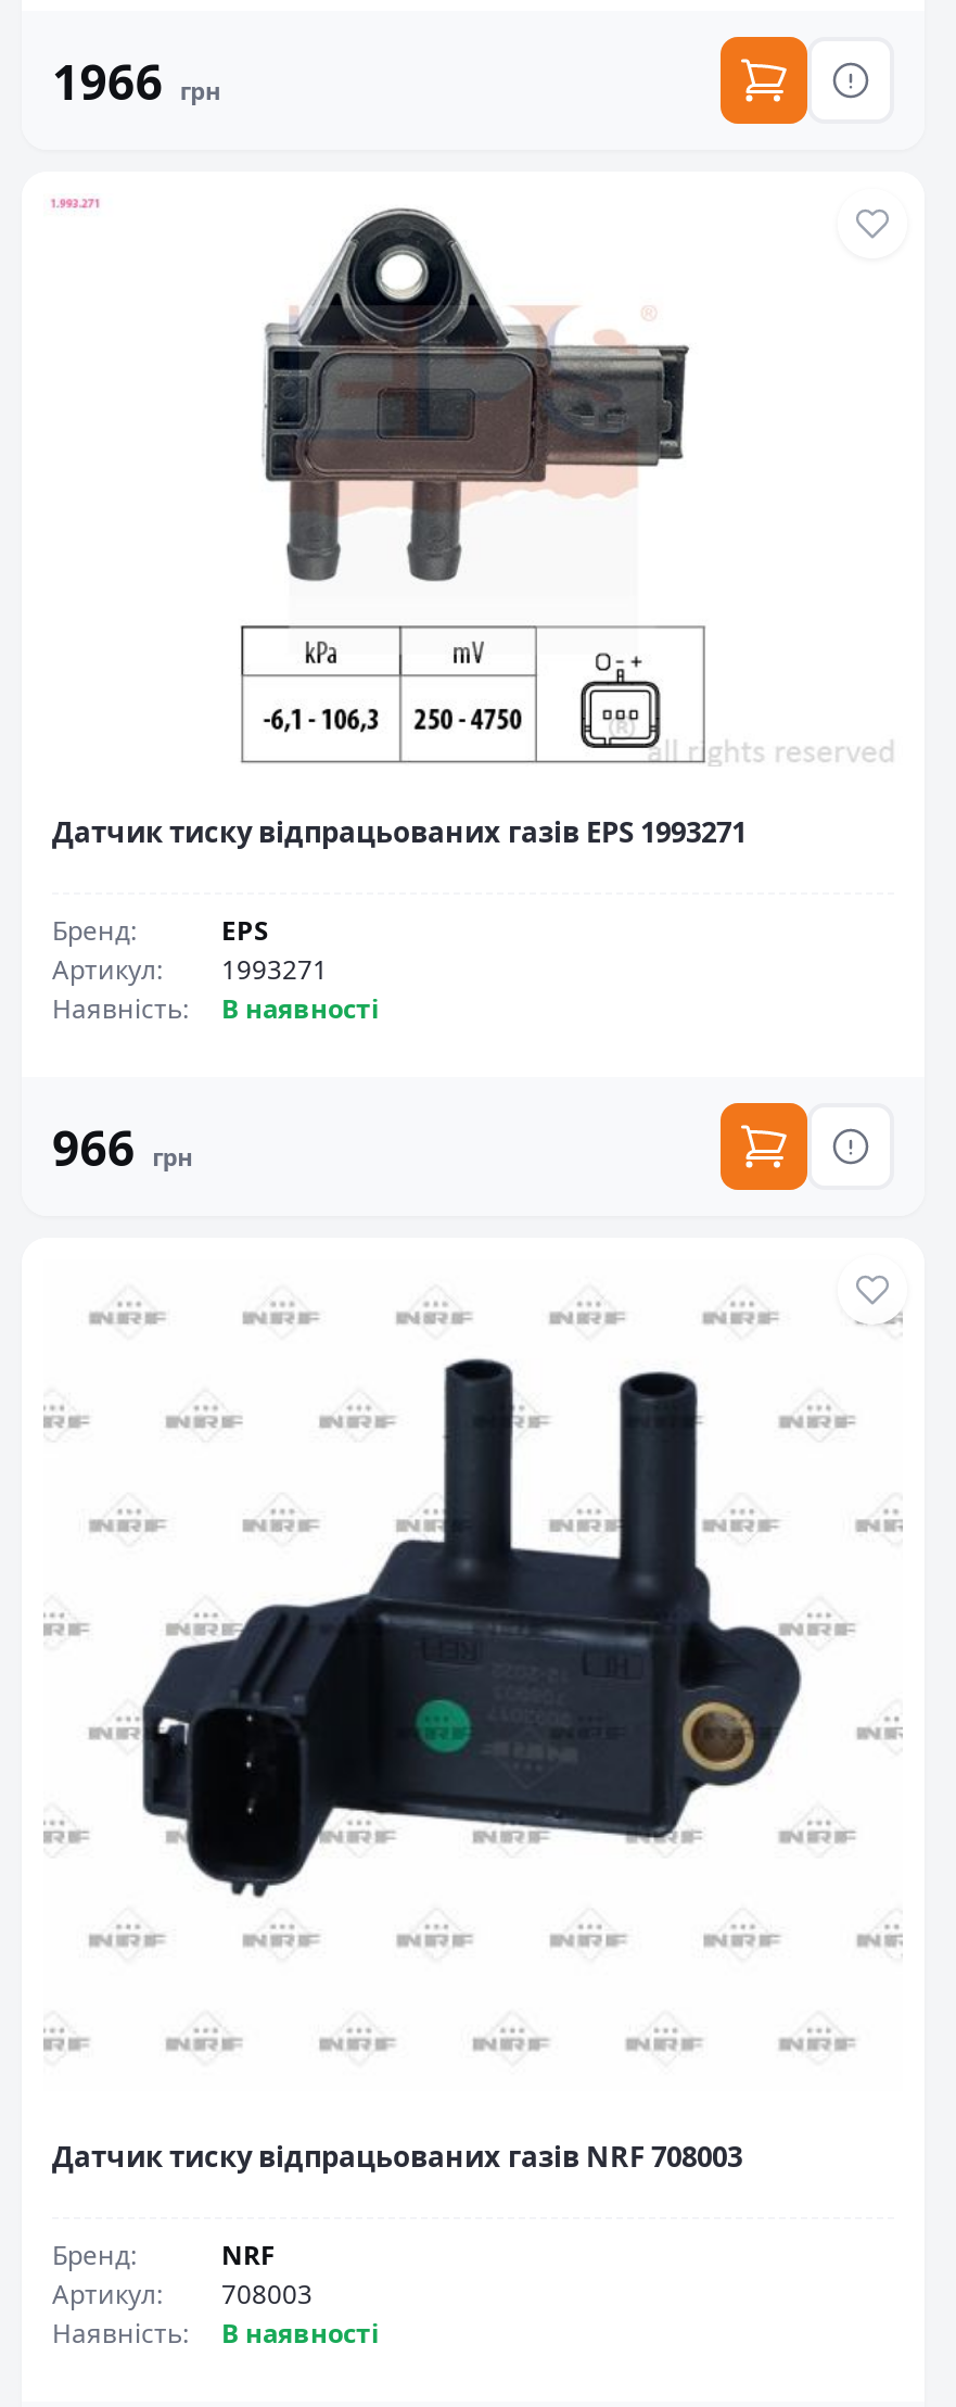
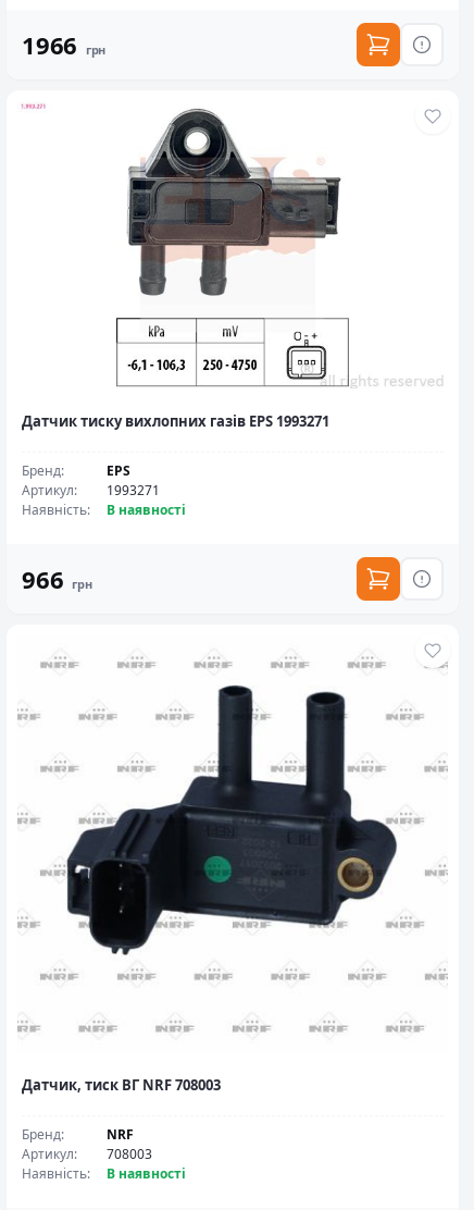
- Датчик тиску відпрацьованих газів EPS 1993271
+ Датчик тиску вихлопних газів EPS 1993271

- Датчик тиску відпрацьованих газів NRF 708003
+ Датчик, тиск ВГ NRF 708003
